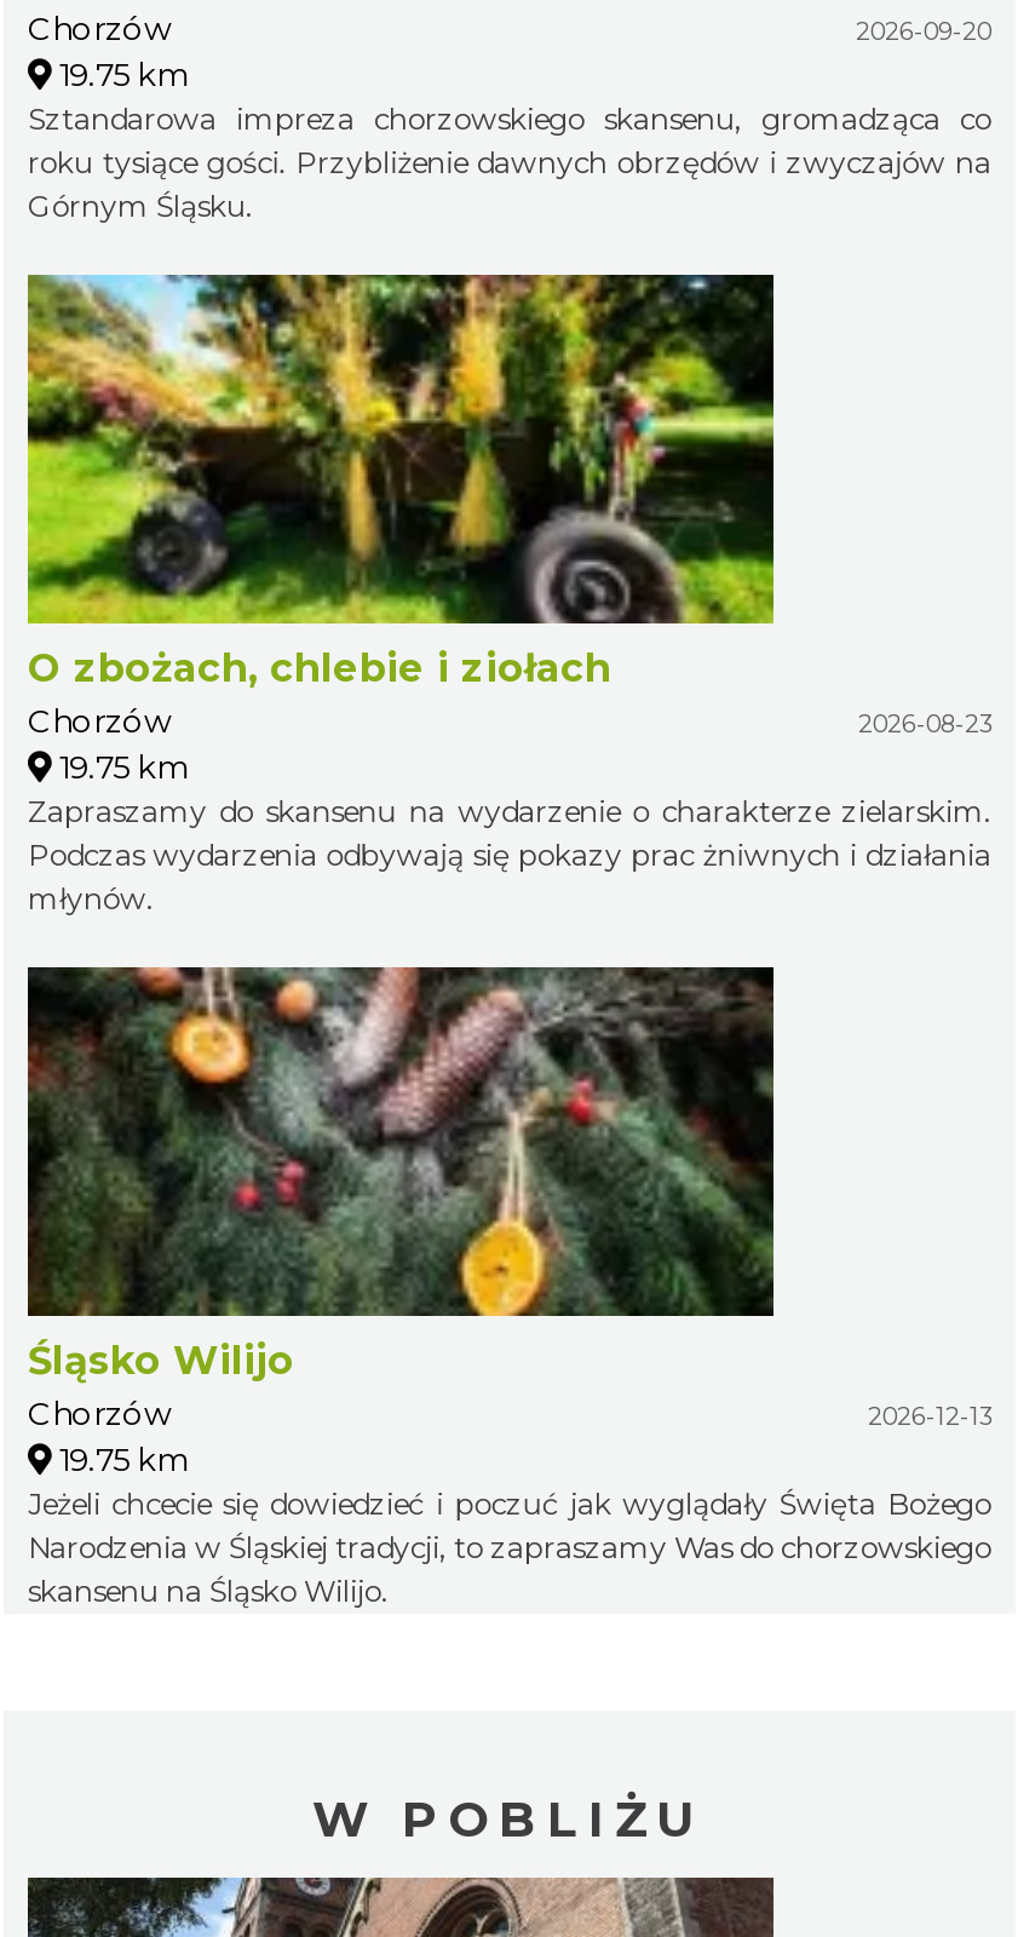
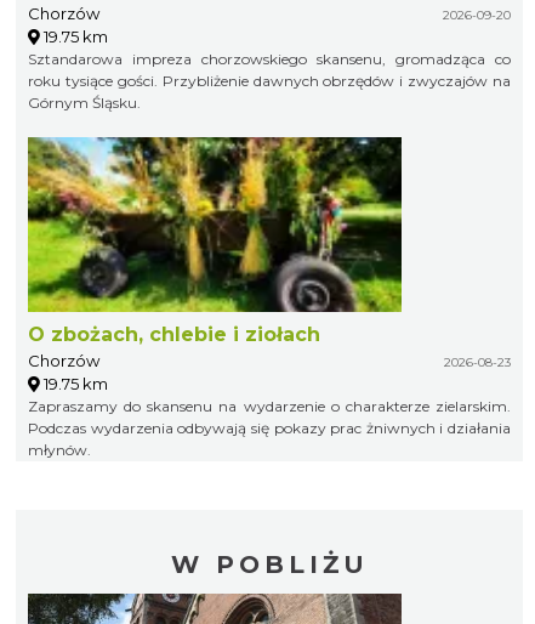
- [image]
- Śląsko Wilijo
- Chorzów
- 2026-12-13
- 19.75 km
- Jeżeli chcecie się dowiedzieć i poczuć jak wyglądały Święta Bożego
- Narodzenia w Śląskiej tradycji, to zapraszamy Was do chorzowskiego
- skansenu na Śląsko Wilijo.
